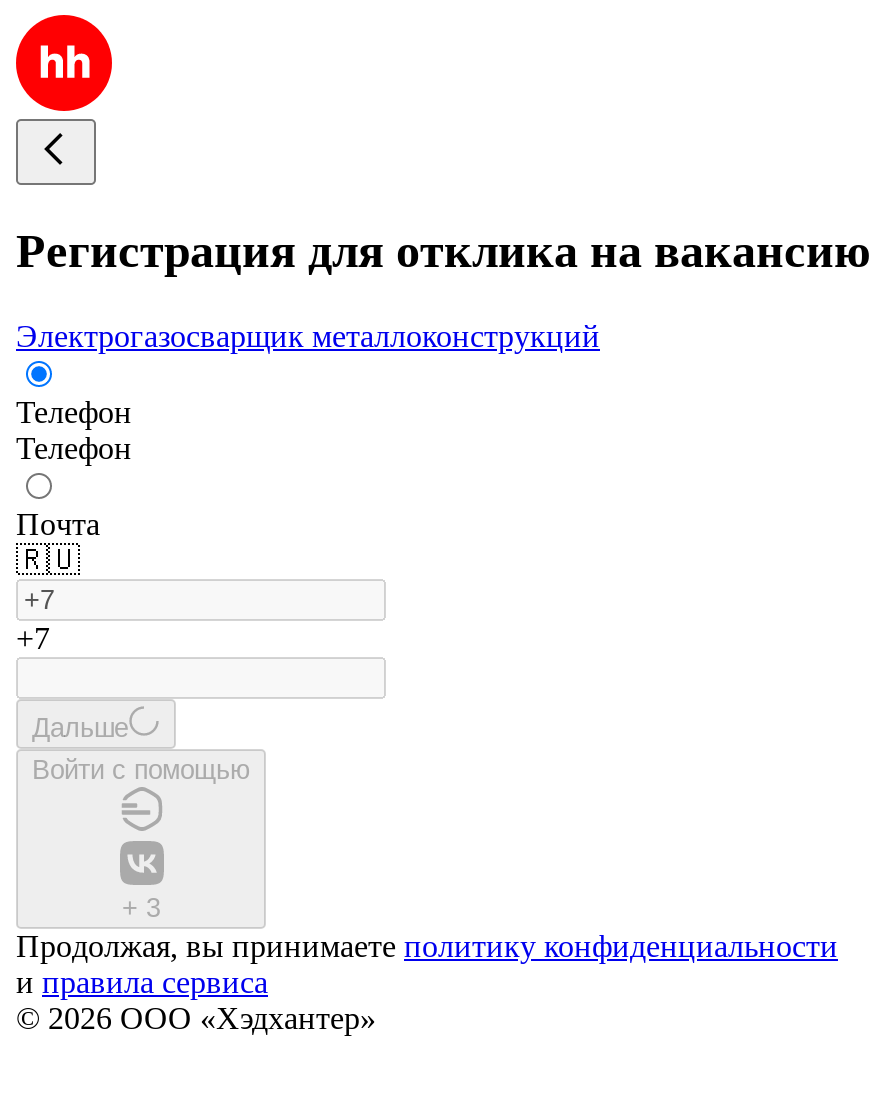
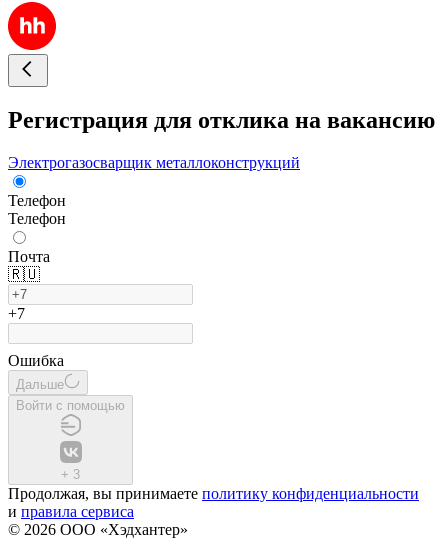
+ Ошибка
